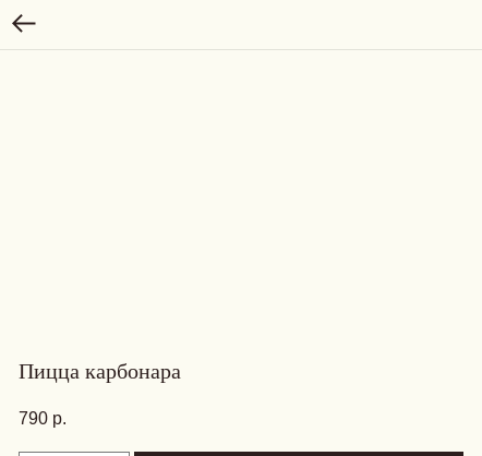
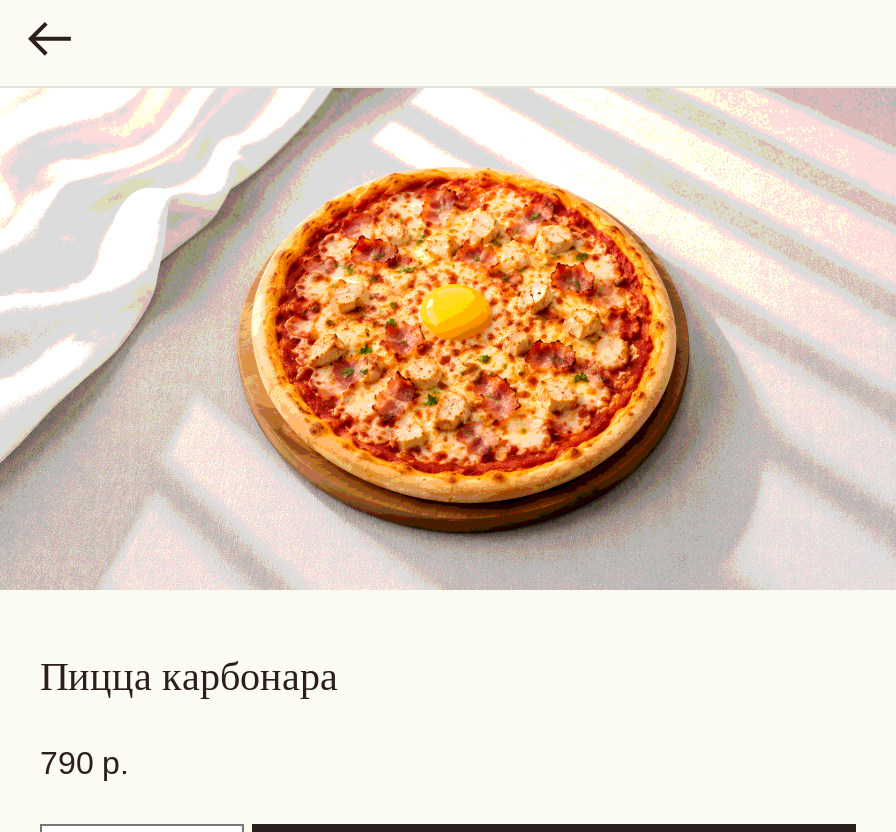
+ [image]
